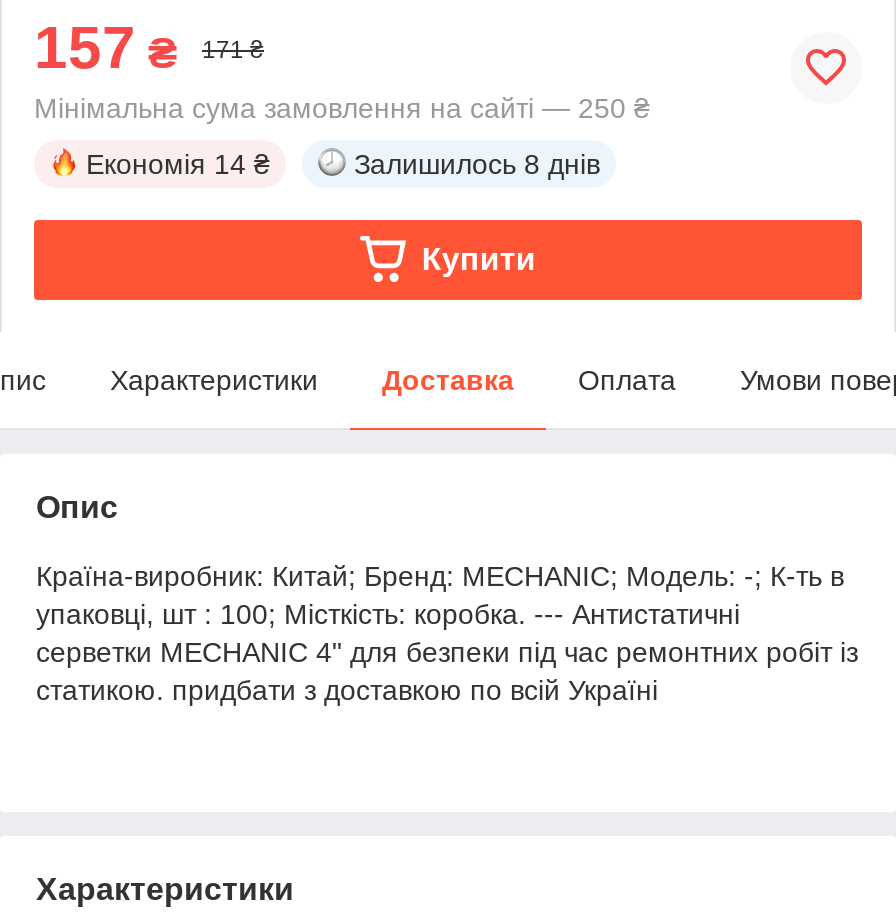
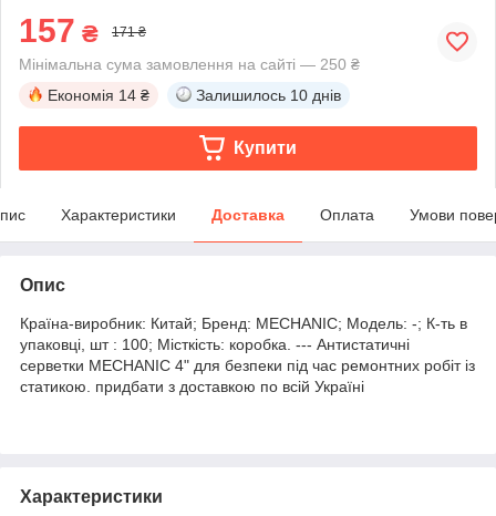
- Залишилось 8 днів
+ Залишилось 10 днів
